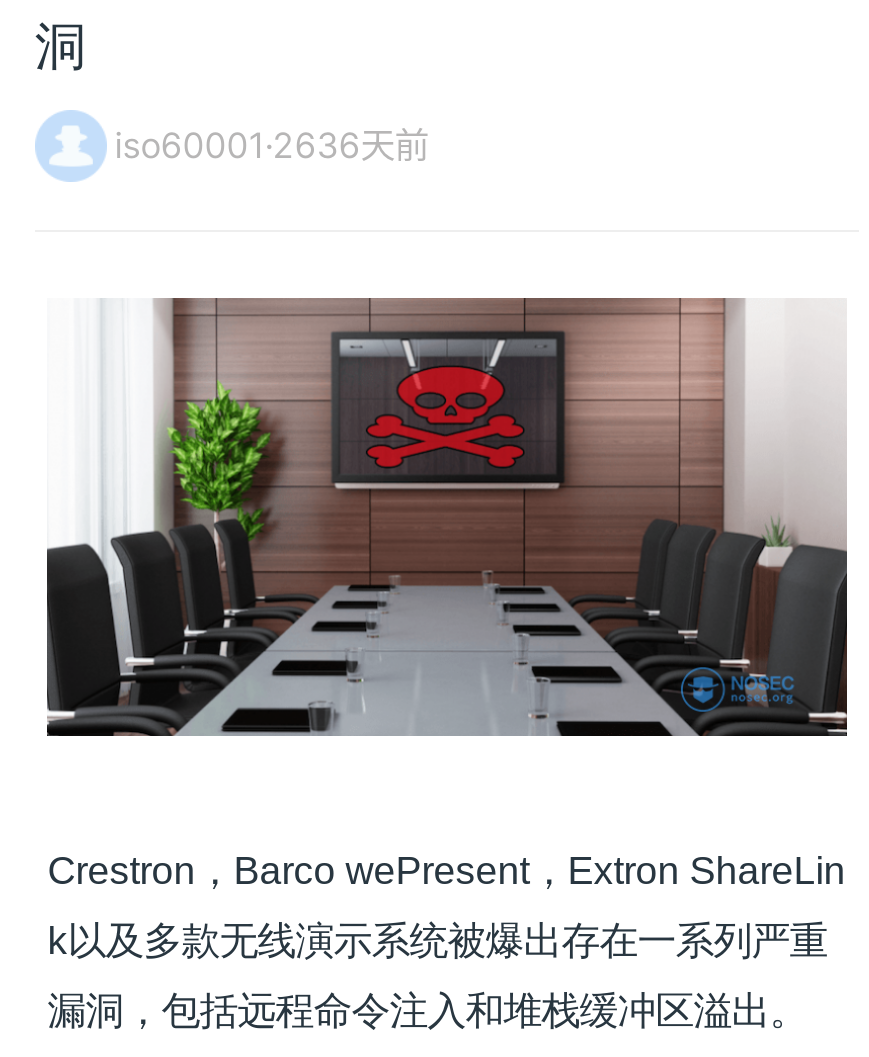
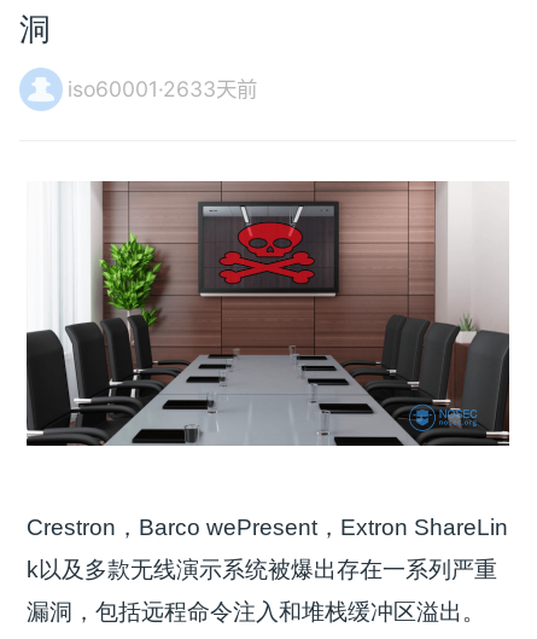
- iso60001·2636天前
+ iso60001·2633天前
